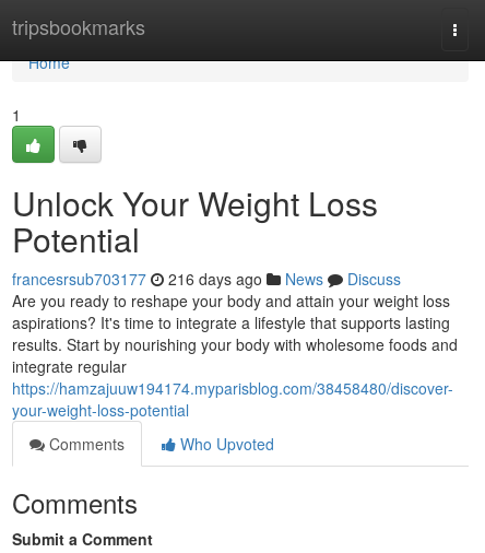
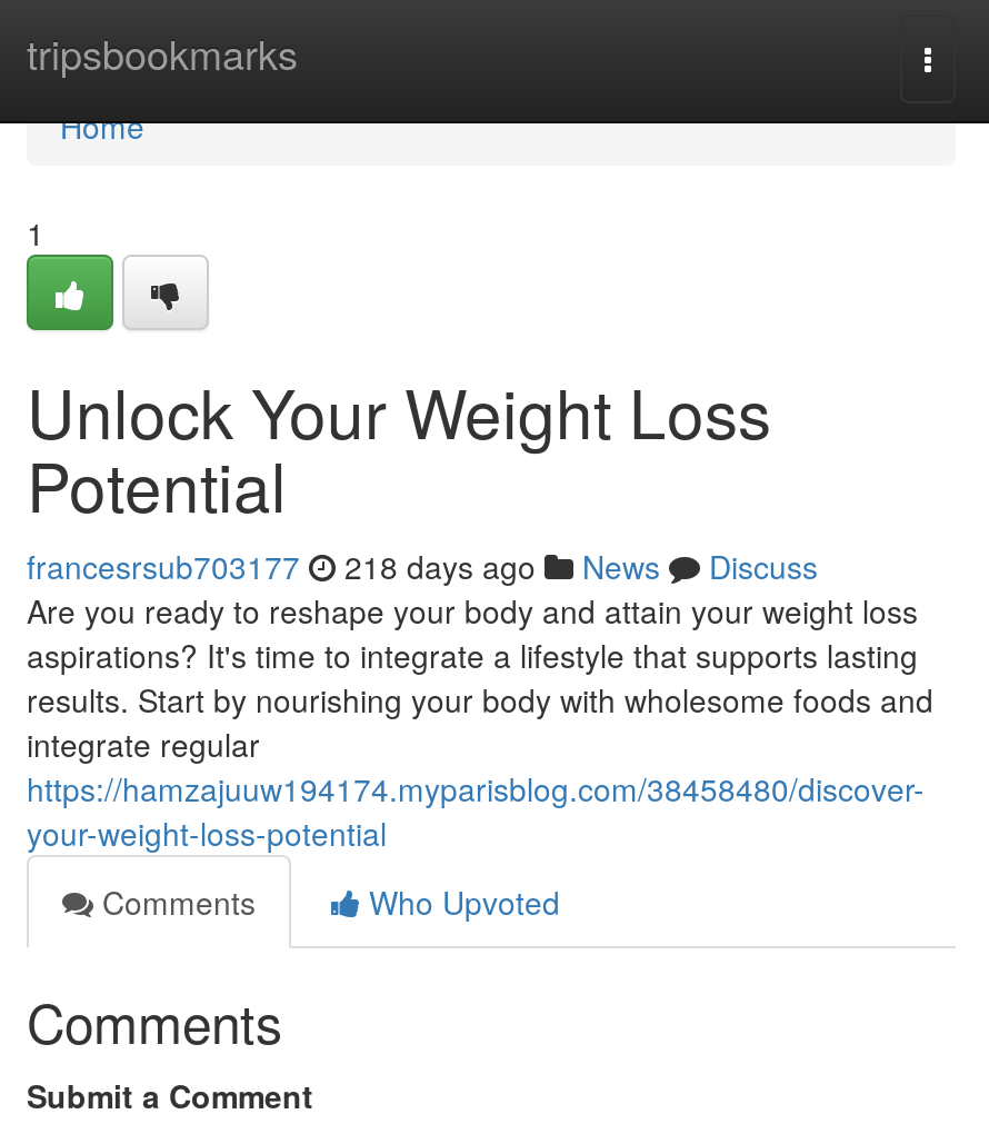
- francesrsub703177 216 days ago News Discuss
+ francesrsub703177 218 days ago News Discuss
